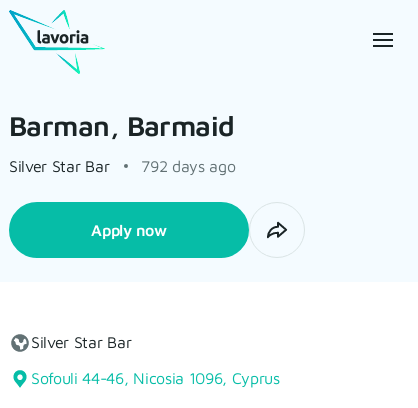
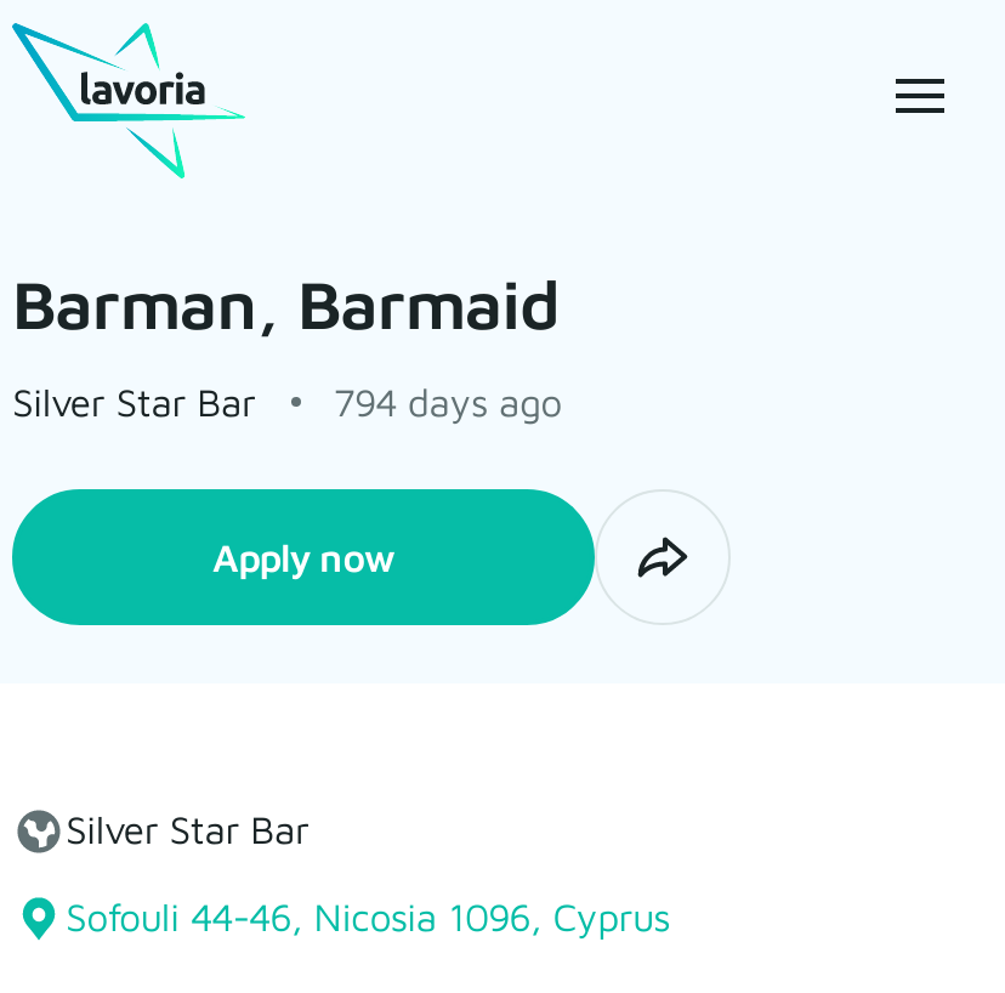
- Silver Star Bar 792 days ago
+ Silver Star Bar 794 days ago
